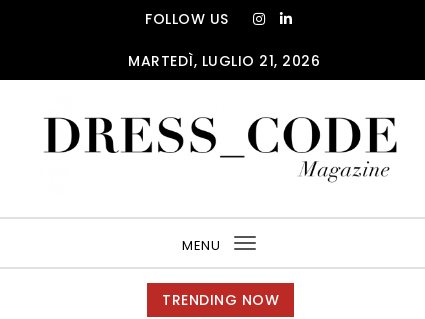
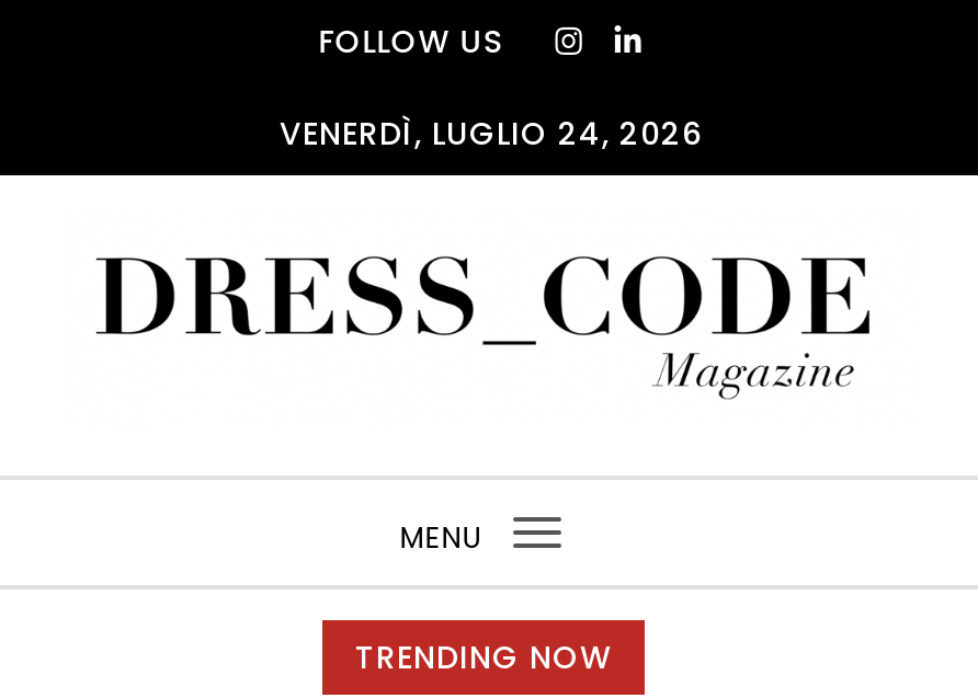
- MARTEDÌ, LUGLIO 21, 2026
+ VENERDÌ, LUGLIO 24, 2026
